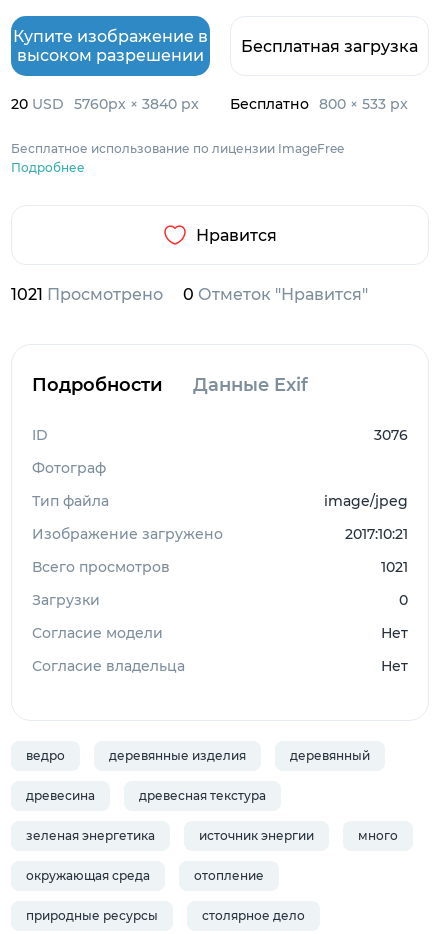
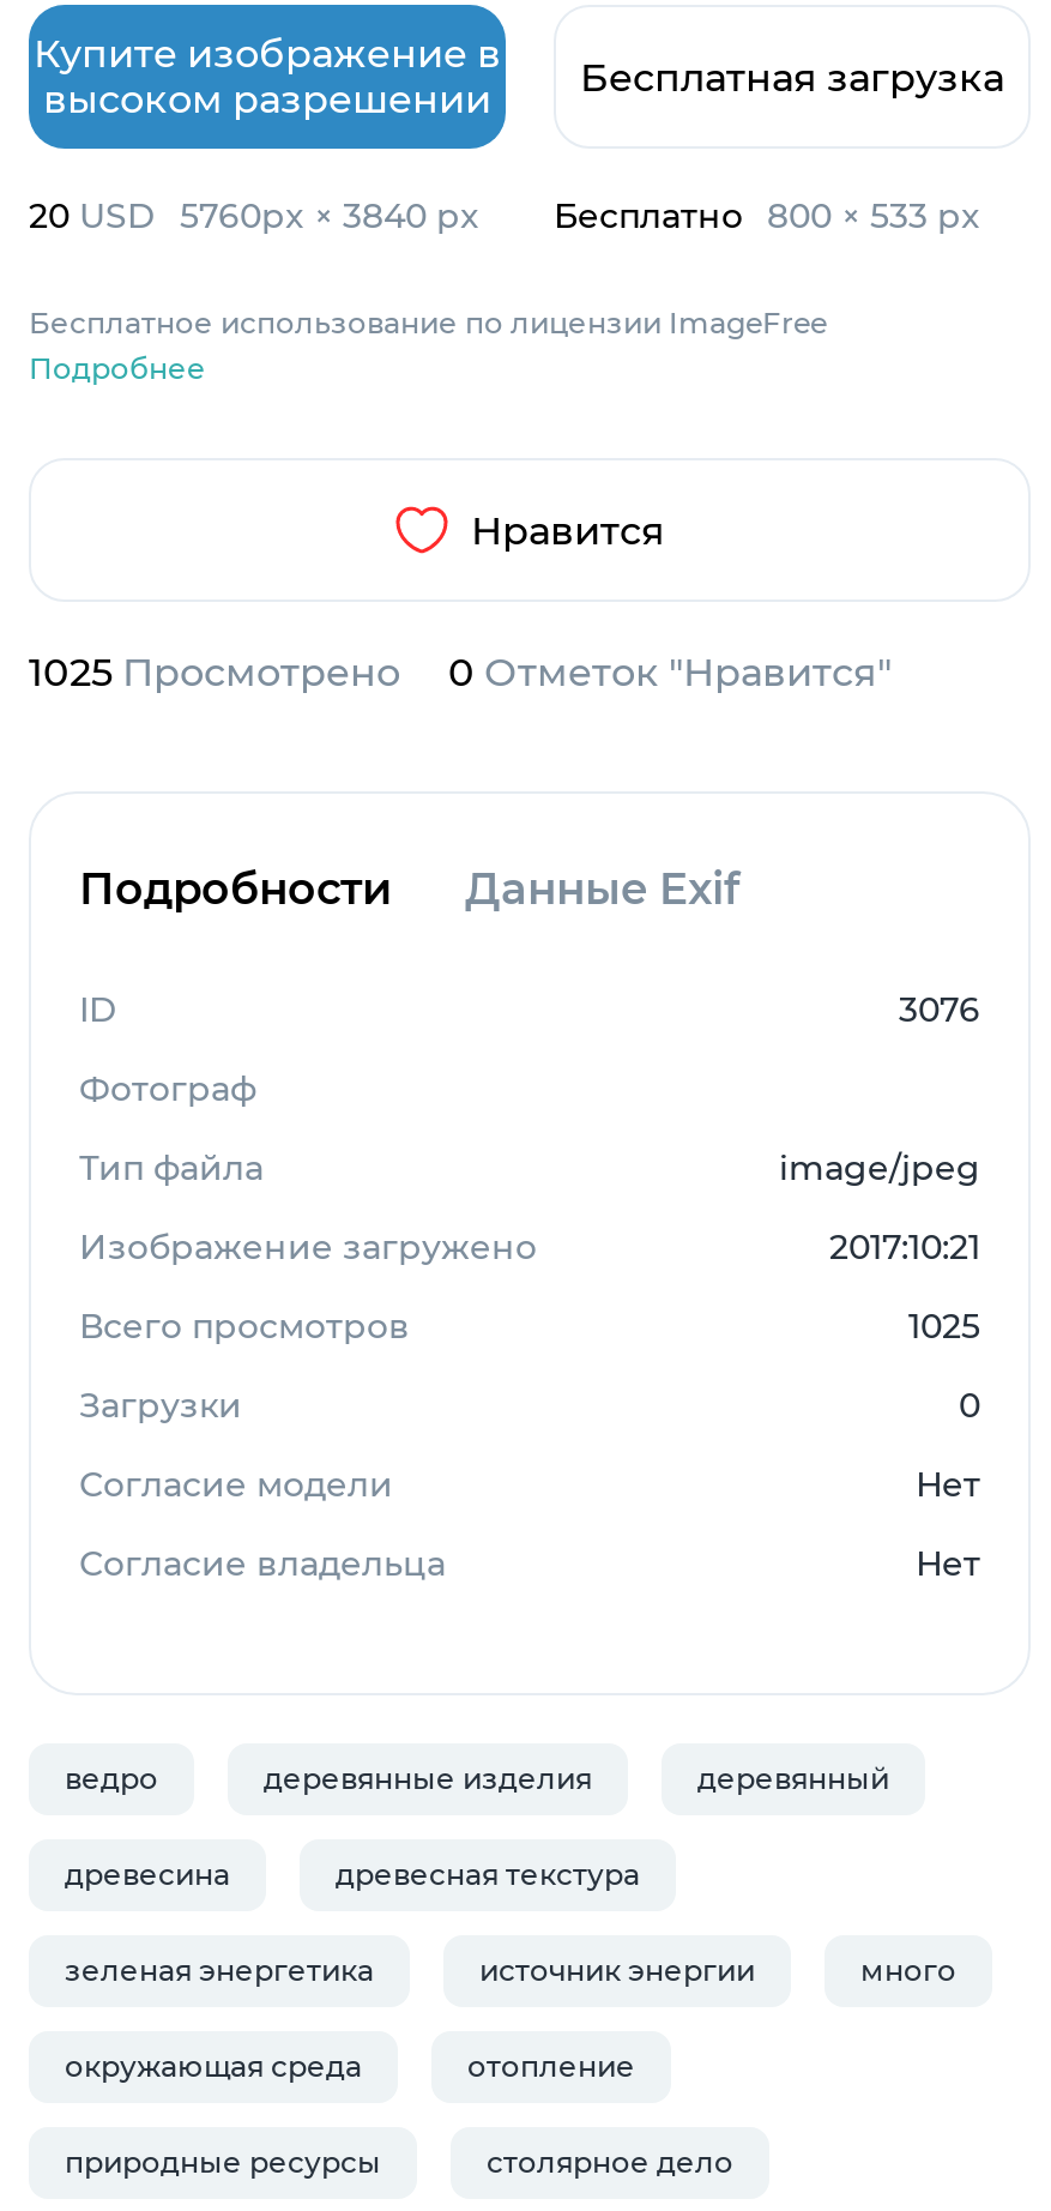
- 1021 Просмотрено
+ 1025 Просмотрено

- 1021
+ 1025
